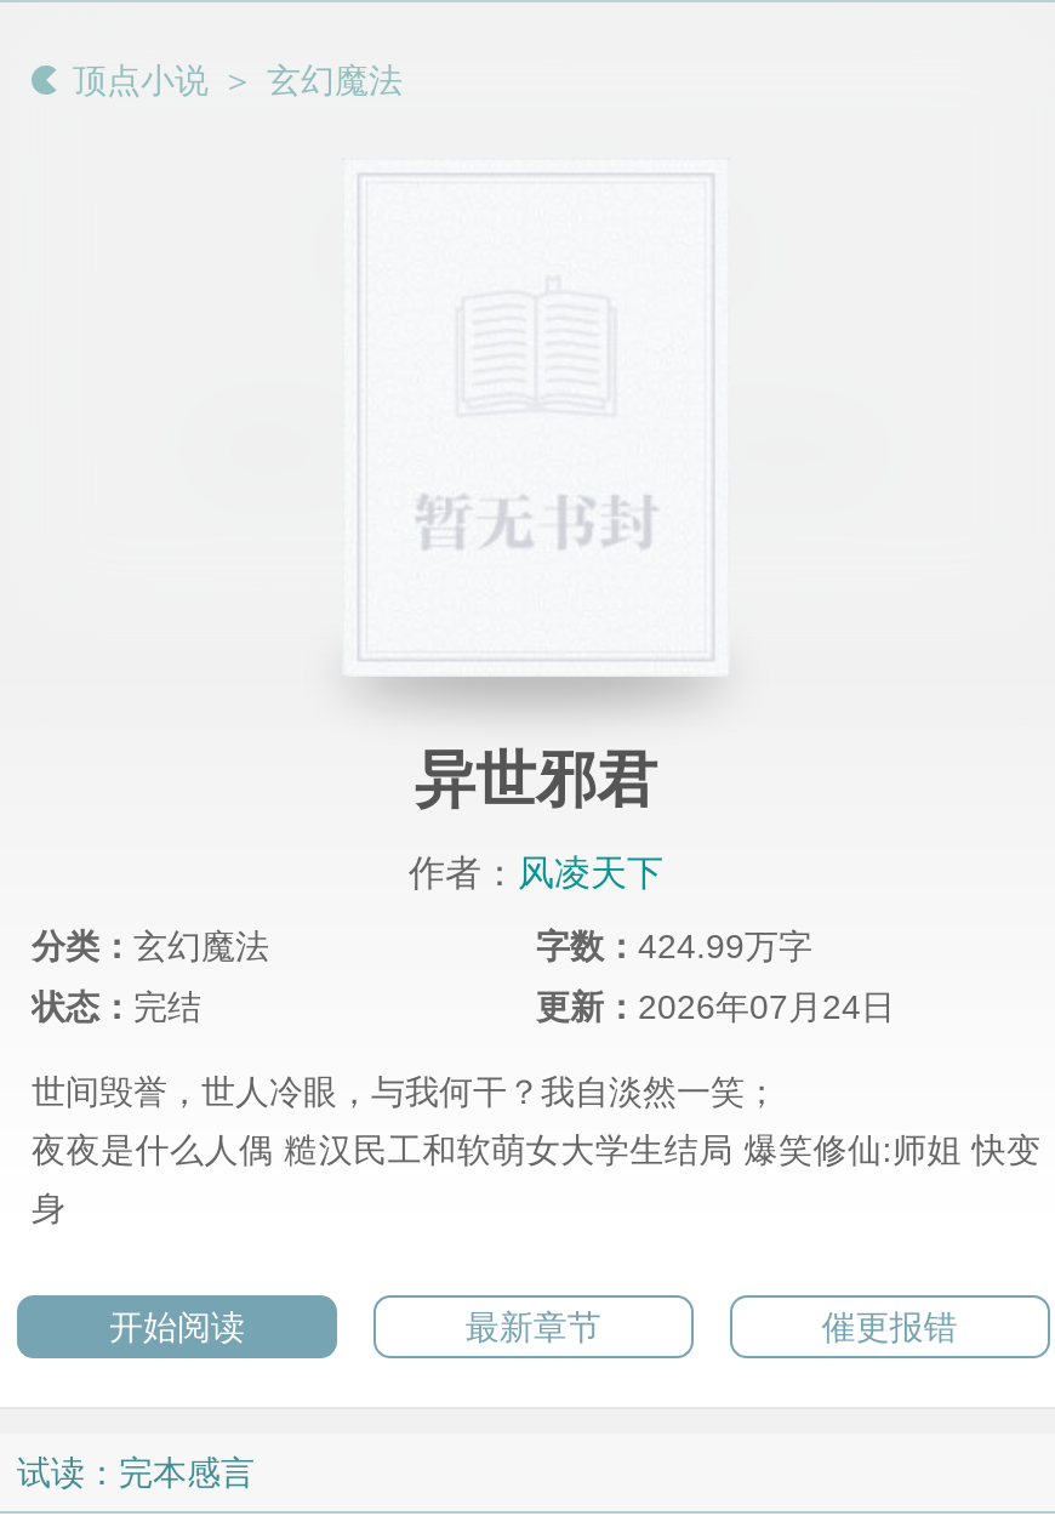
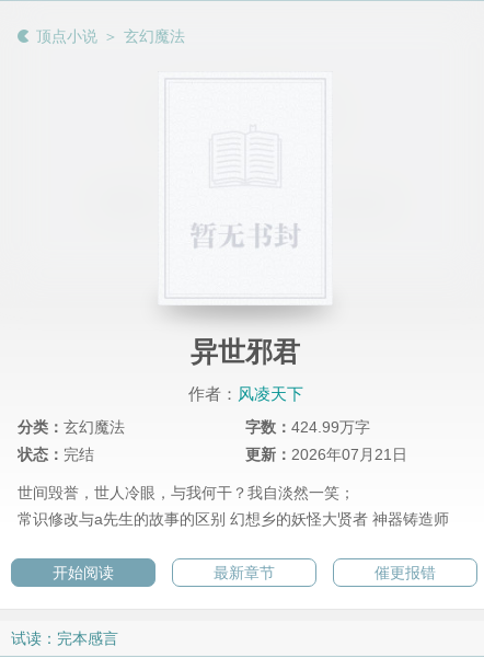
- 更新：2026年07月24日
+ 更新：2026年07月21日

- 夜夜是什么人偶 糙汉民工和软萌女大学生结局 爆笑修仙:师姐 快变
- 身
+ 常识修改与a先生的故事的区别 幻想乡的妖怪大贤者 神器铸造师
